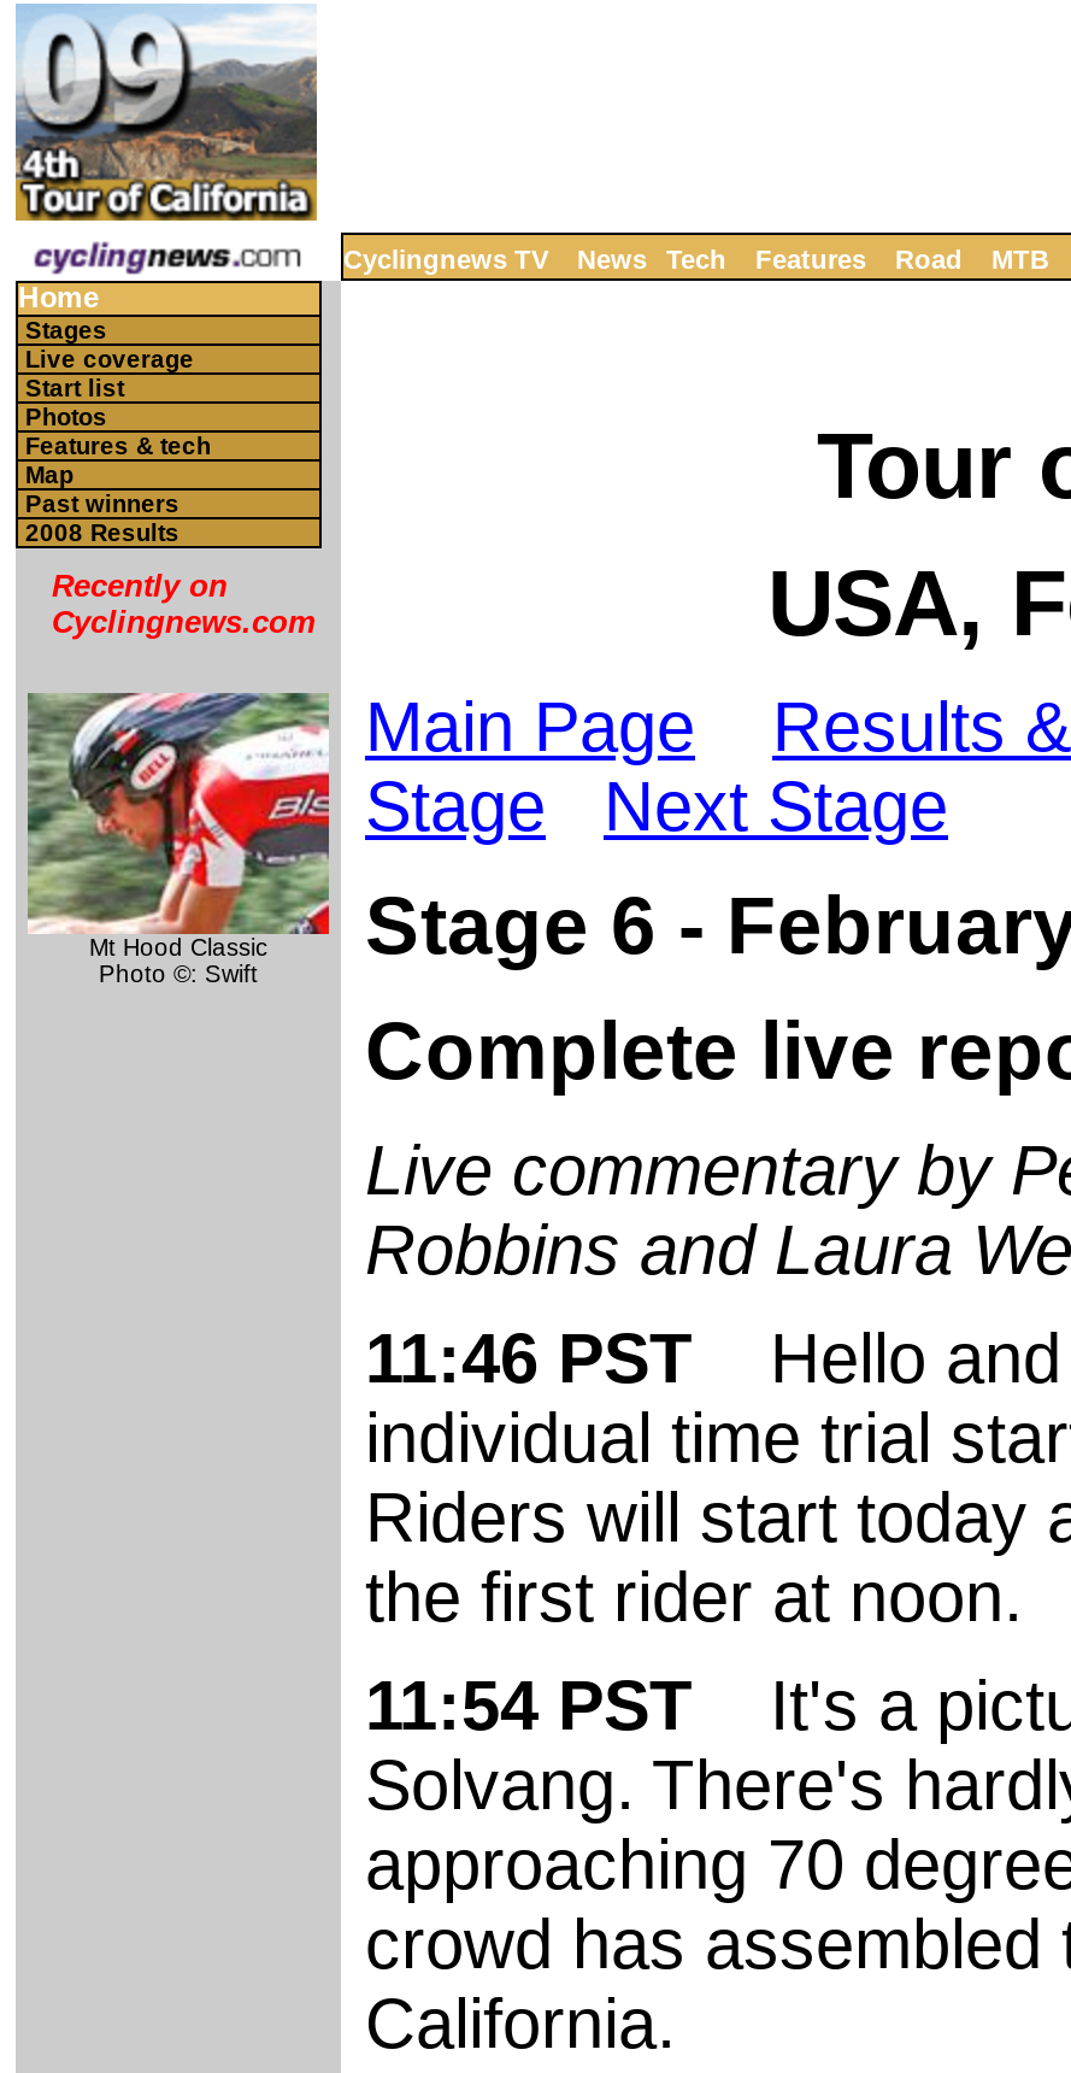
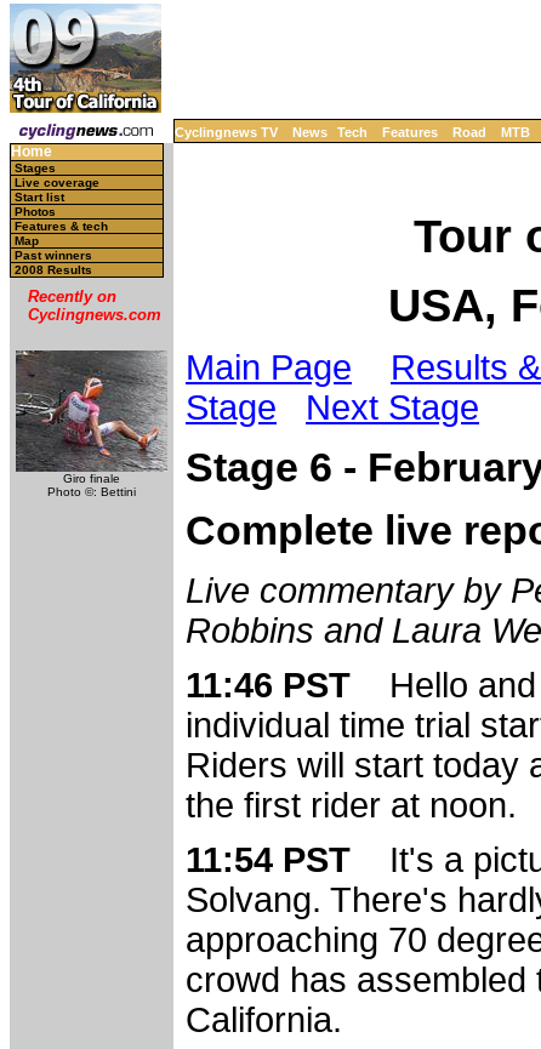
- [image]
- Mt Hood Classic
- Photo ©: Swift
+ [image]
+ Giro finale
+ Photo ©: Bettini
